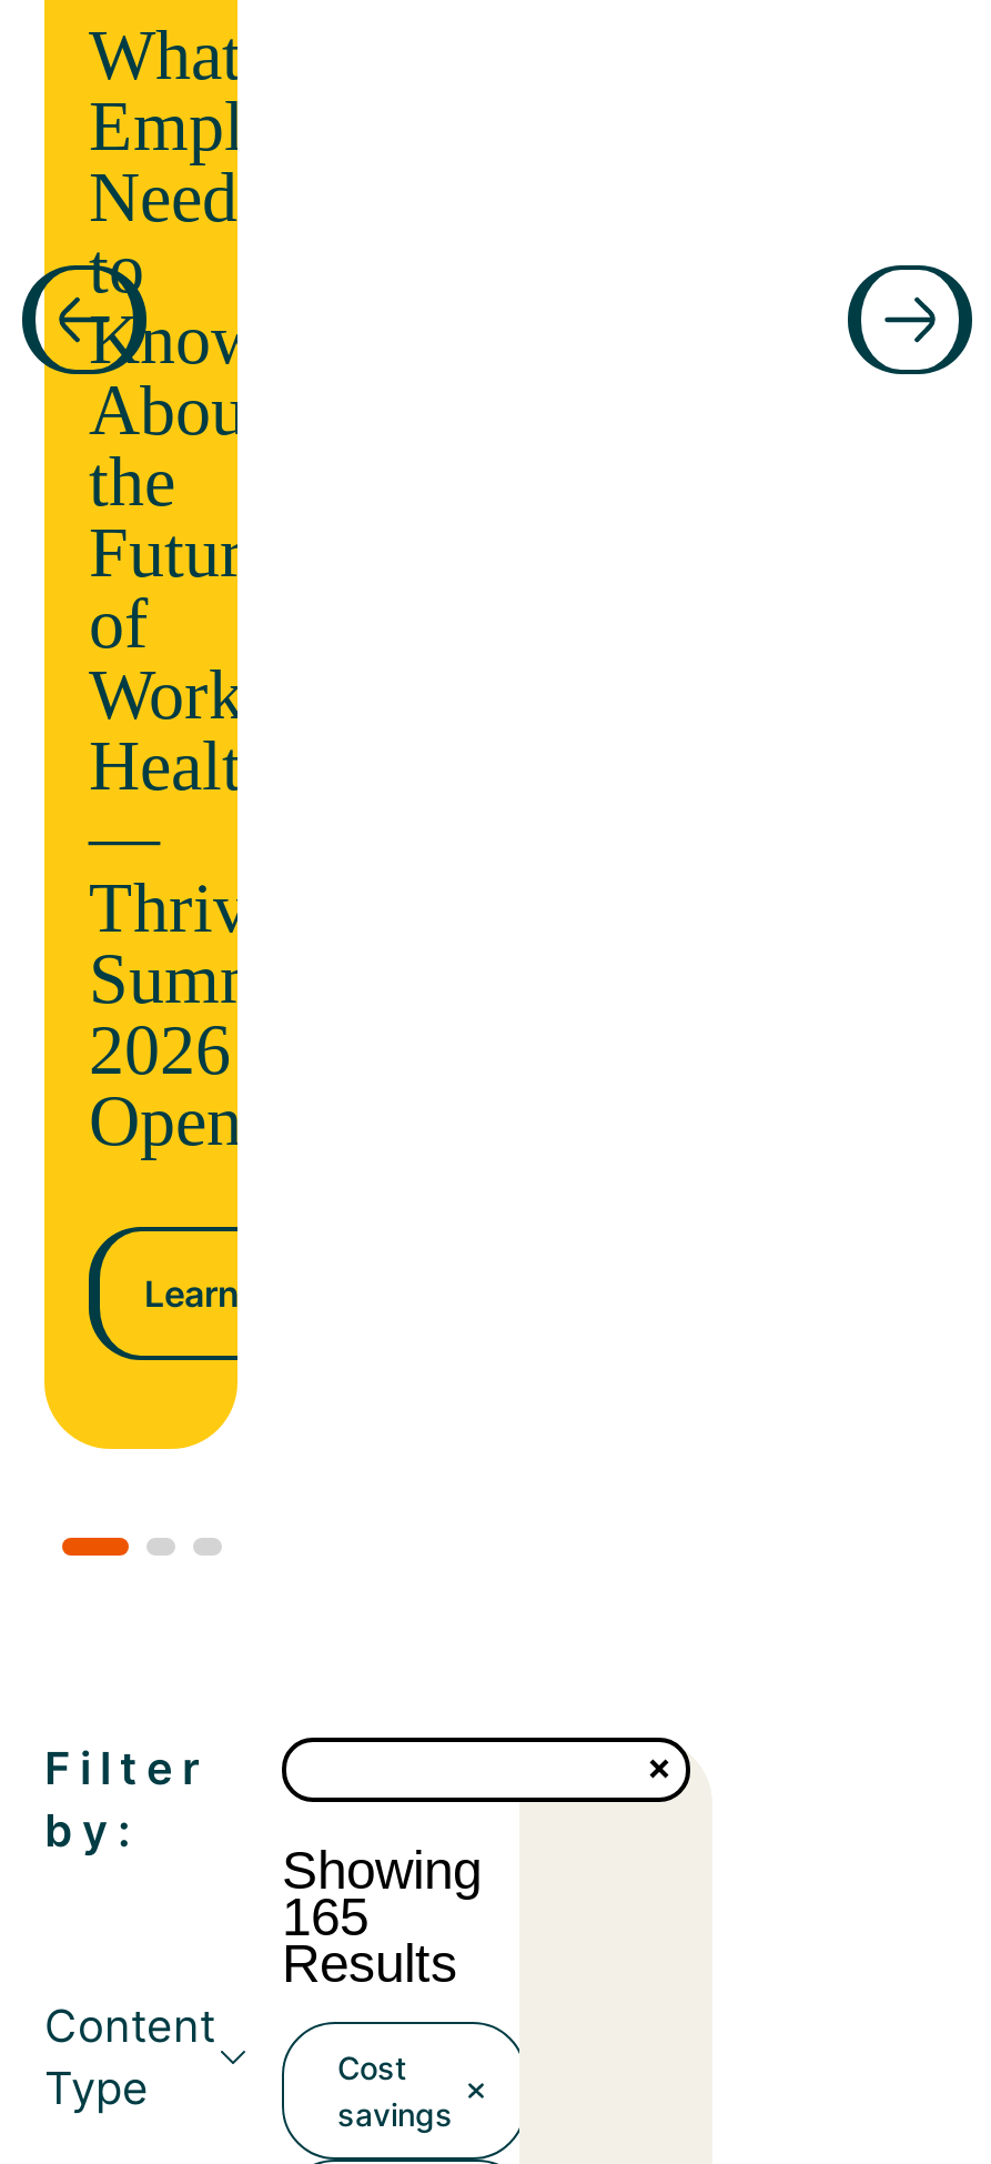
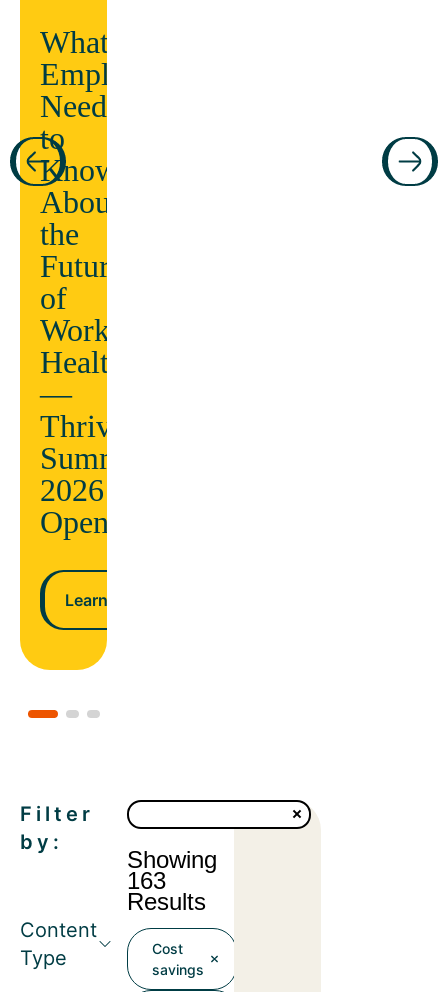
- 165
+ 163
